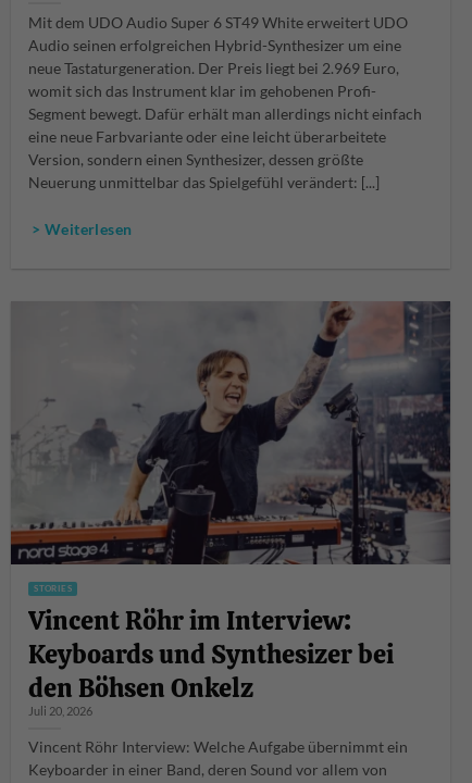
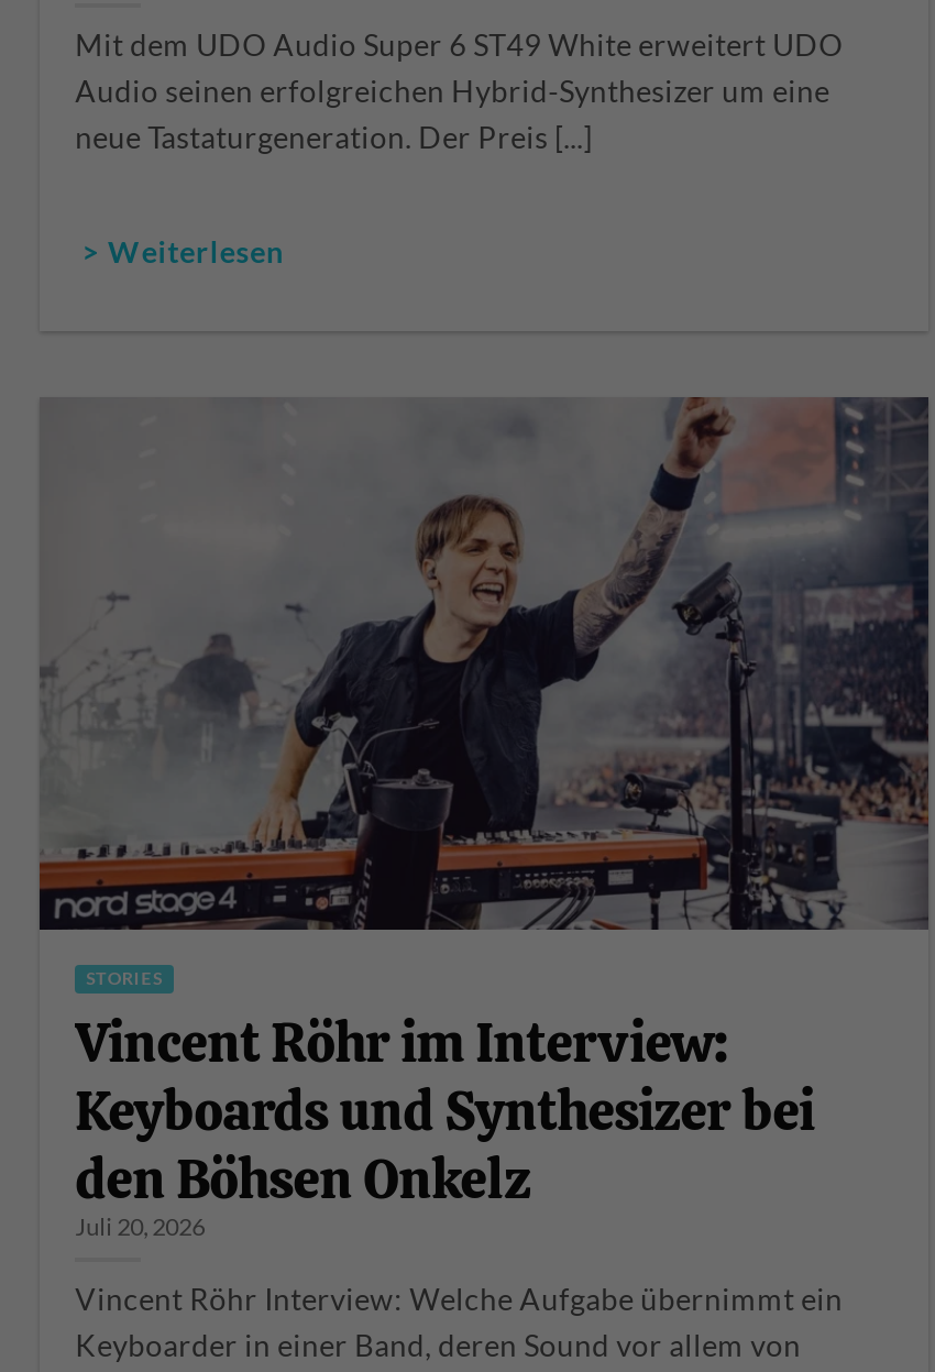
- neue Tastaturgeneration. Der Preis liegt bei 2.969 Euro,
- womit sich das Instrument klar im gehobenen Profi-
- Segment bewegt. Dafür erhält man allerdings nicht einfach
- eine neue Farbvariante oder eine leicht überarbeitete
- Version, sondern einen Synthesizer, dessen größte
- Neuerung unmittelbar das Spielgefühl verändert: [...]
+ neue Tastaturgeneration. Der Preis [...]
